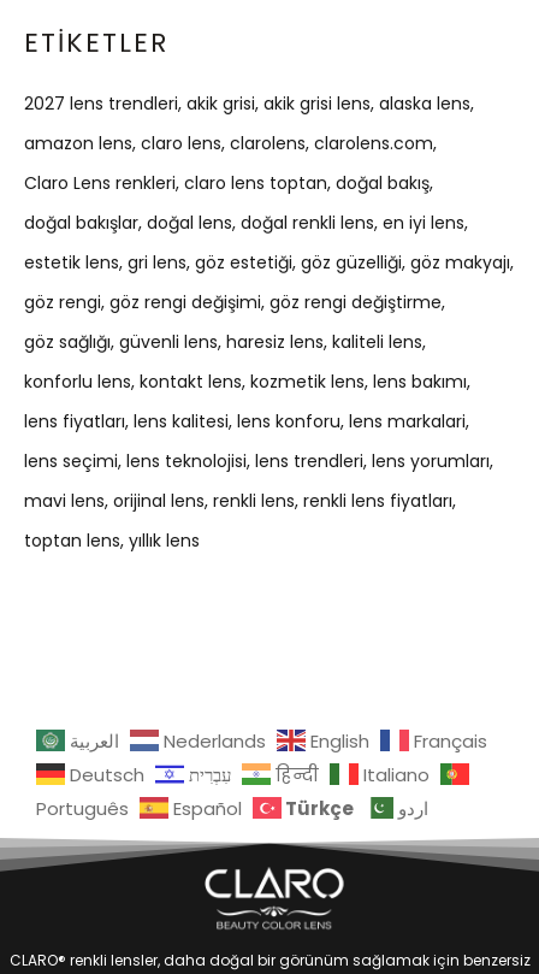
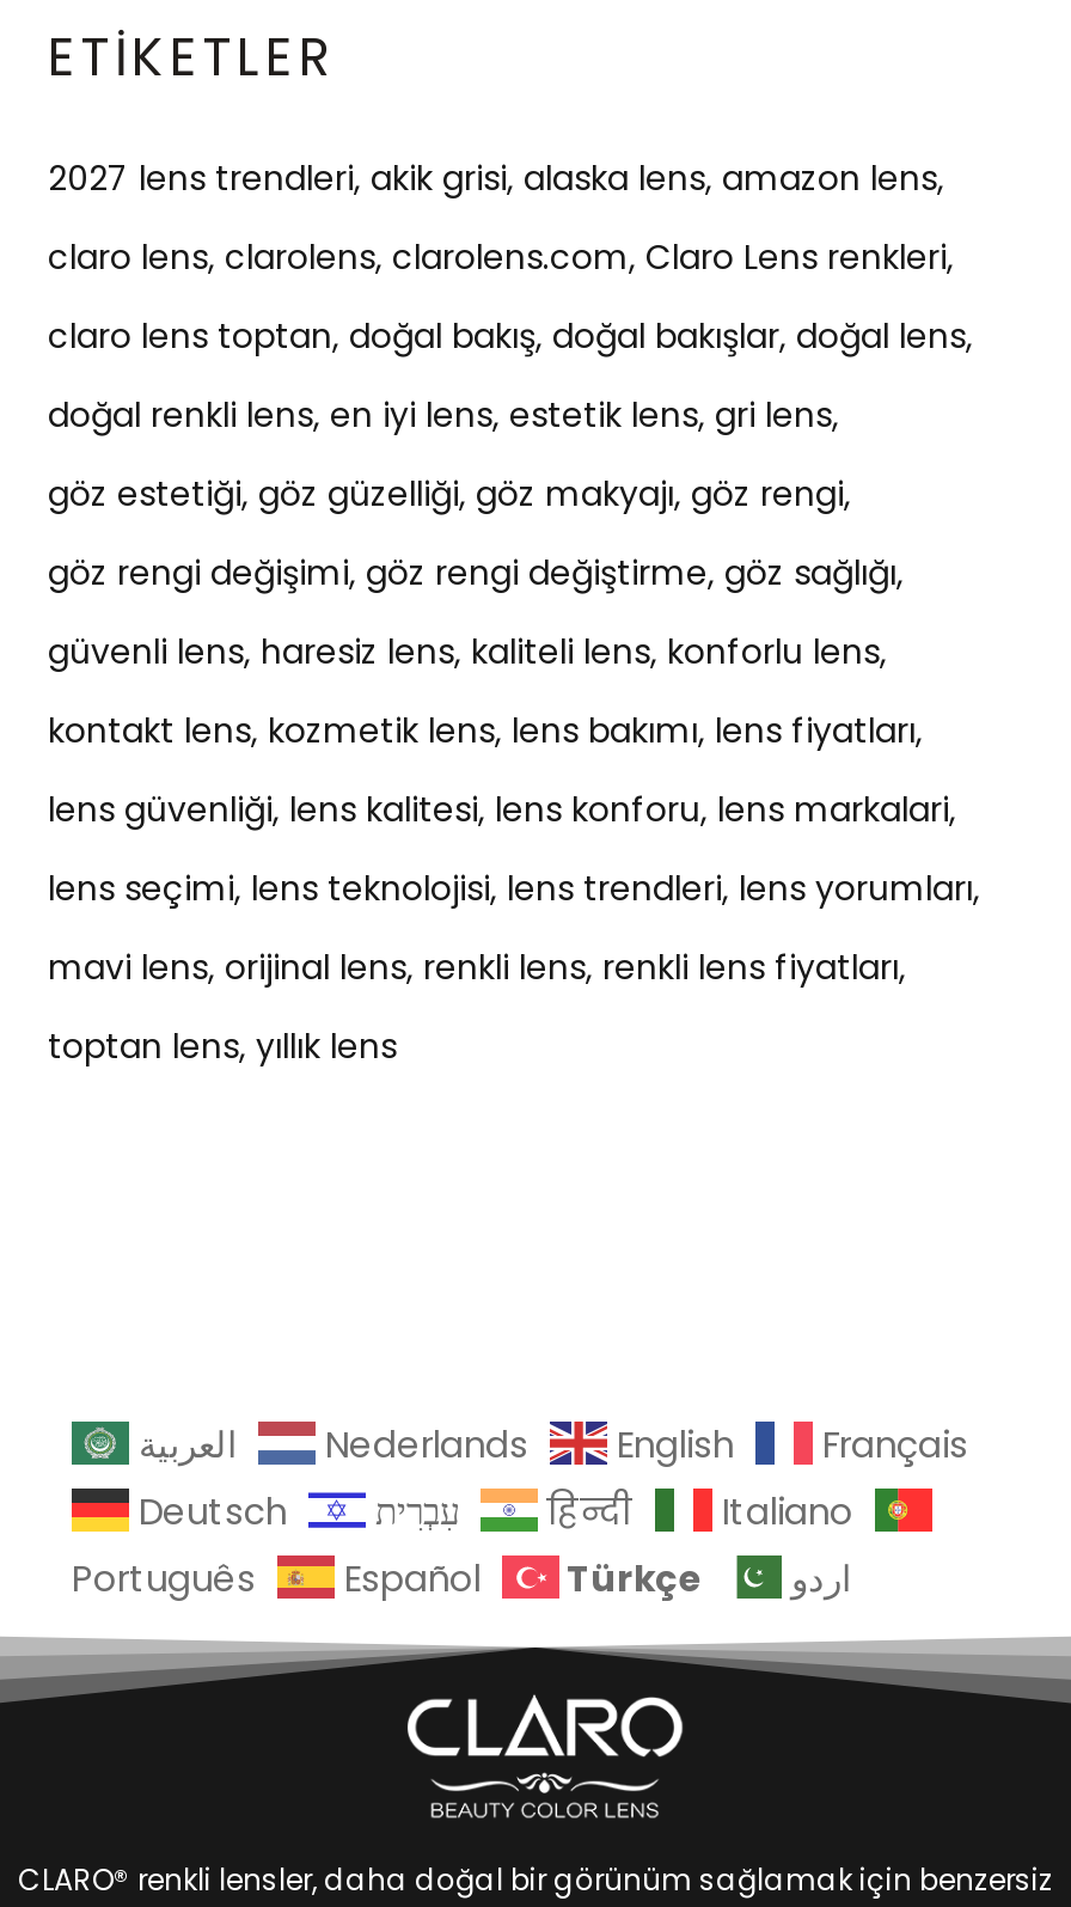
- 2027 lens trendleri akik grisi akik grisi lens alaska lens
+ 2027 lens trendleri akik grisi alaska lens amazon lens

- amazon lens claro lens clarolens clarolens.com
+ claro lens clarolens clarolens.com Claro Lens renkleri

- Claro Lens renkleri claro lens toptan doğal bakış
+ claro lens toptan doğal bakış doğal bakışlar doğal lens

- doğal bakışlar doğal lens doğal renkli lens en iyi lens
+ doğal renkli lens en iyi lens estetik lens gri lens

- estetik lens gri lens göz estetiği göz güzelliği göz makyajı
+ göz estetiği göz güzelliği göz makyajı göz rengi

- göz rengi göz rengi değişimi göz rengi değiştirme
+ göz rengi değişimi göz rengi değiştirme göz sağlığı

- göz sağlığı güvenli lens haresiz lens kaliteli lens
+ güvenli lens haresiz lens kaliteli lens konforlu lens

- konforlu lens kontakt lens kozmetik lens lens bakımı
+ kontakt lens kozmetik lens lens bakımı lens fiyatları

- lens fiyatları lens kalitesi lens konforu lens markalari
+ lens güvenliği lens kalitesi lens konforu lens markalari
